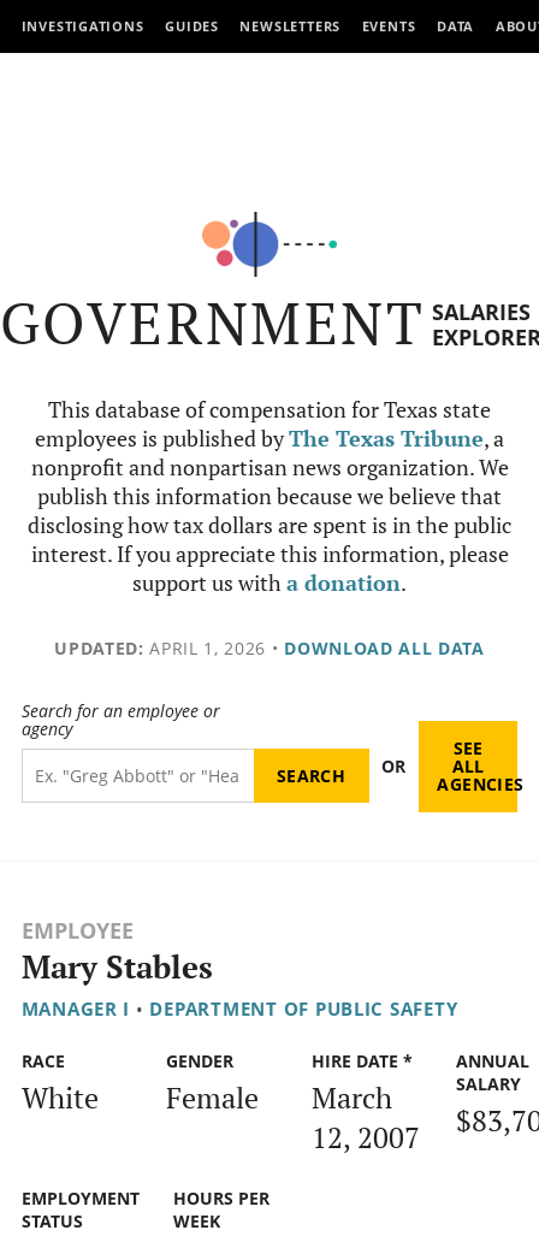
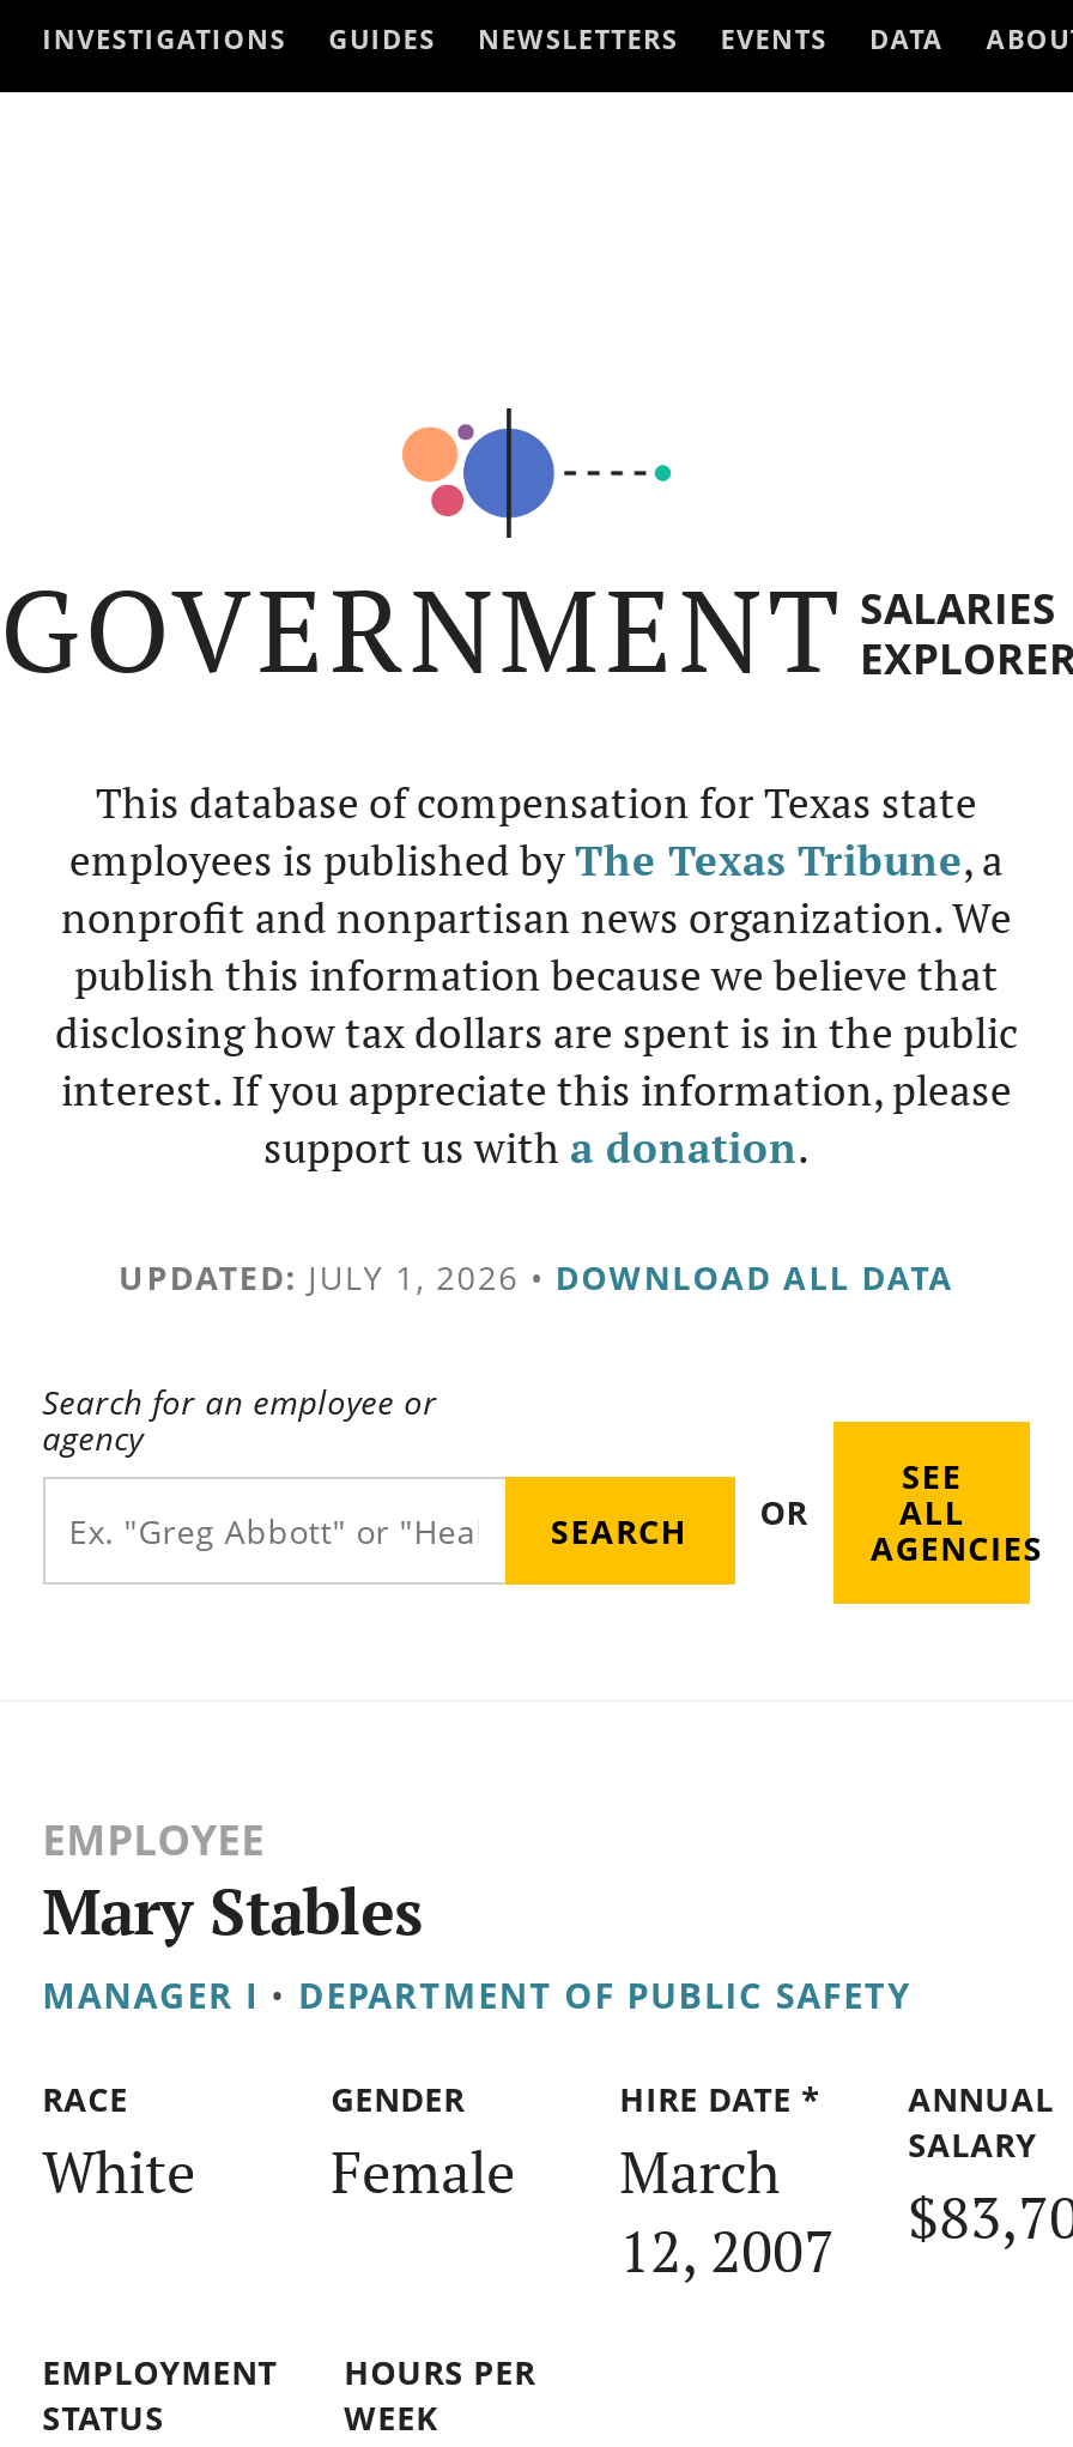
- UPDATED: APRIL 1, 2026 • DOWNLOAD ALL DATA
+ UPDATED: JULY 1, 2026 • DOWNLOAD ALL DATA
